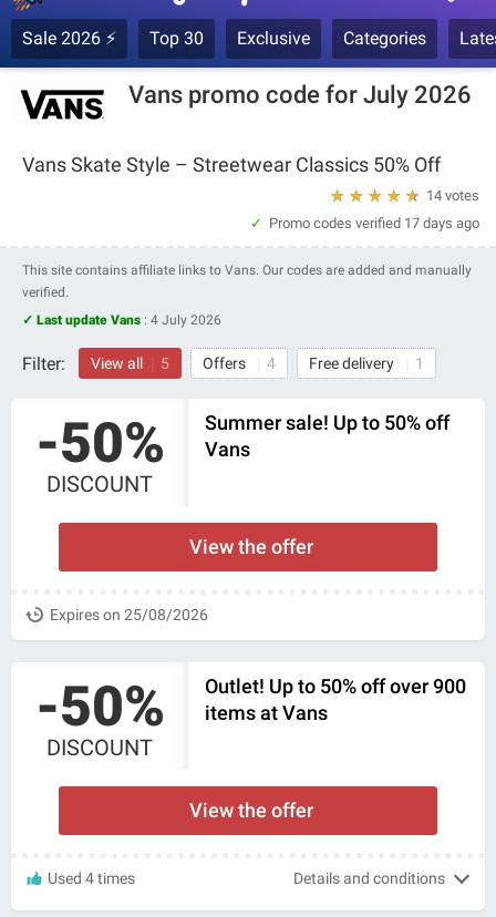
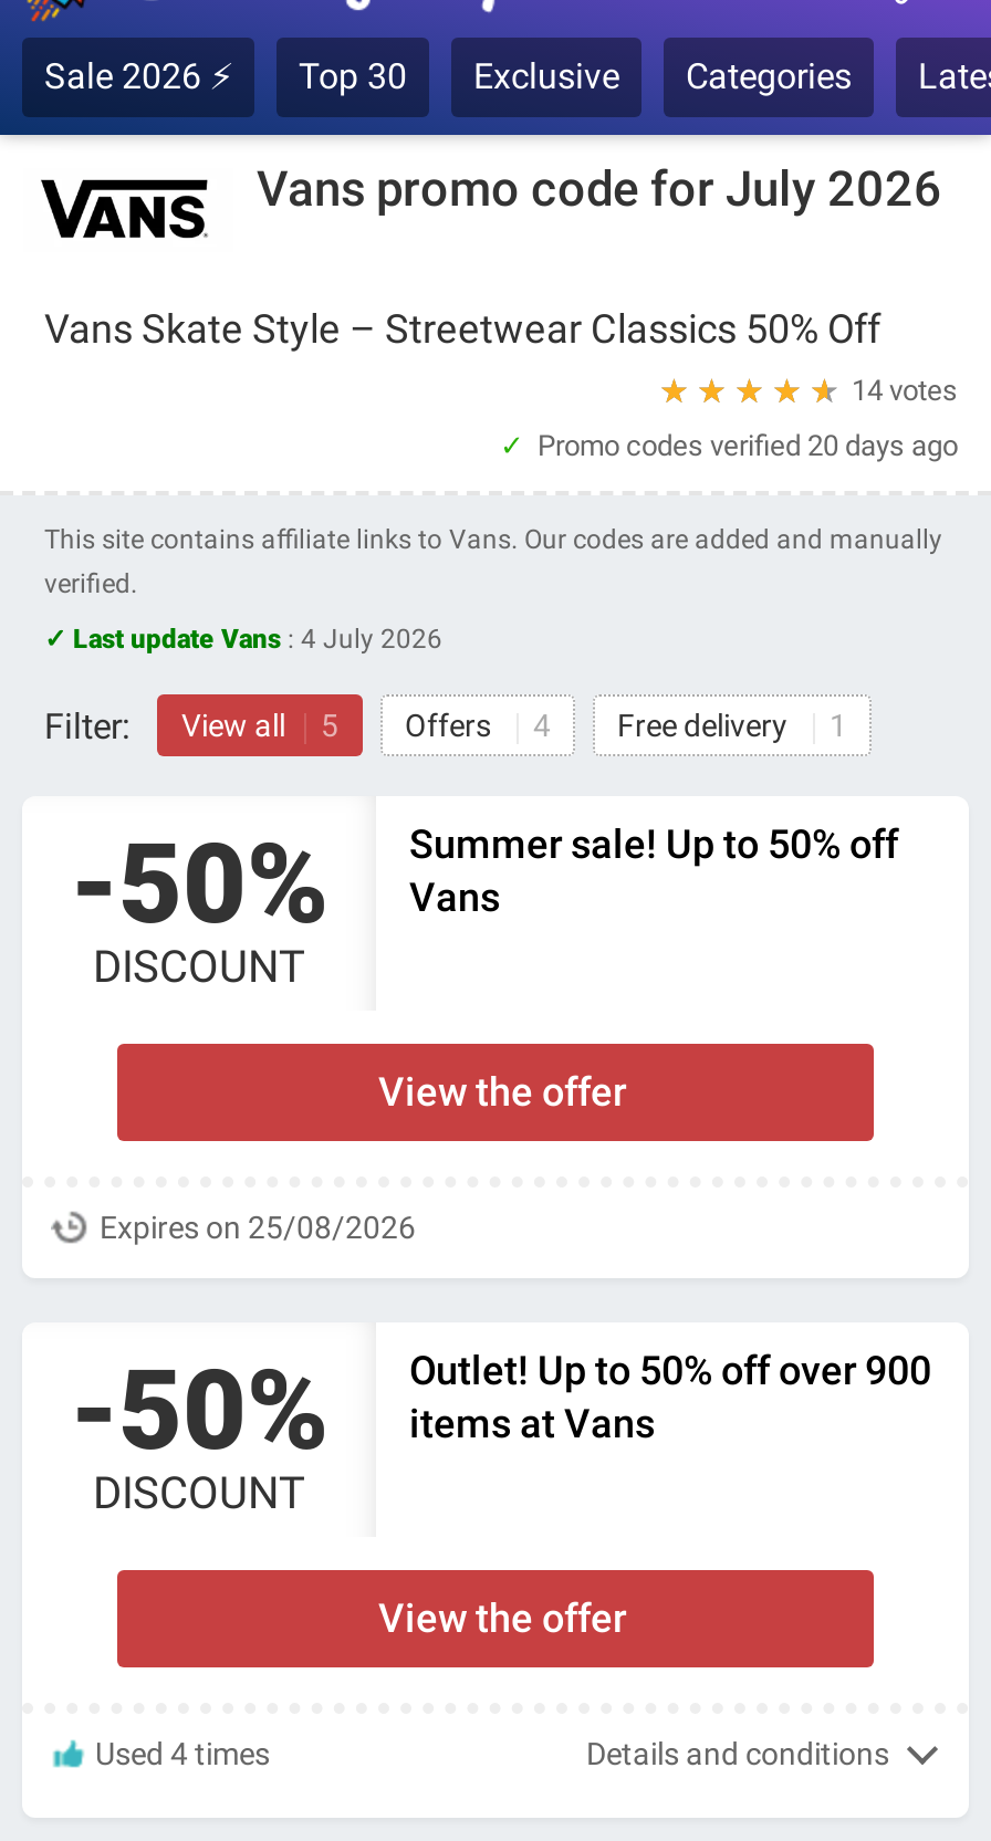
- Promo codes verified 17 days ago
+ Promo codes verified 20 days ago
